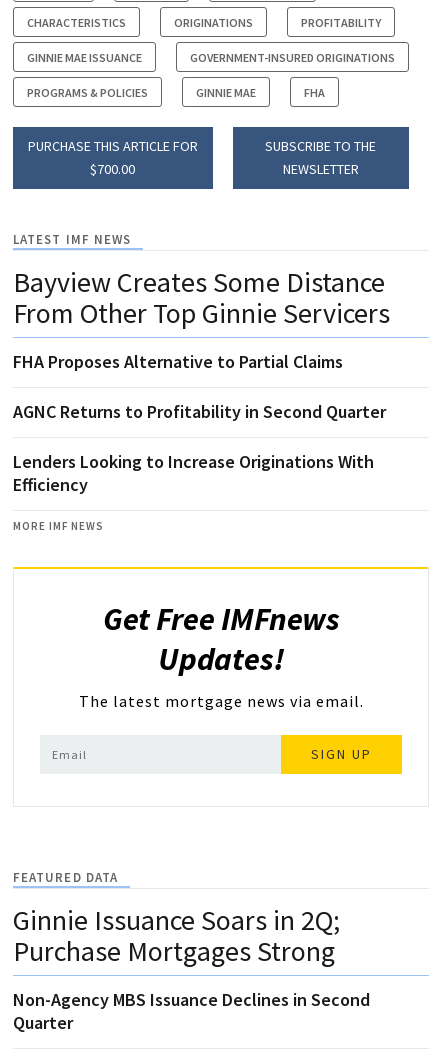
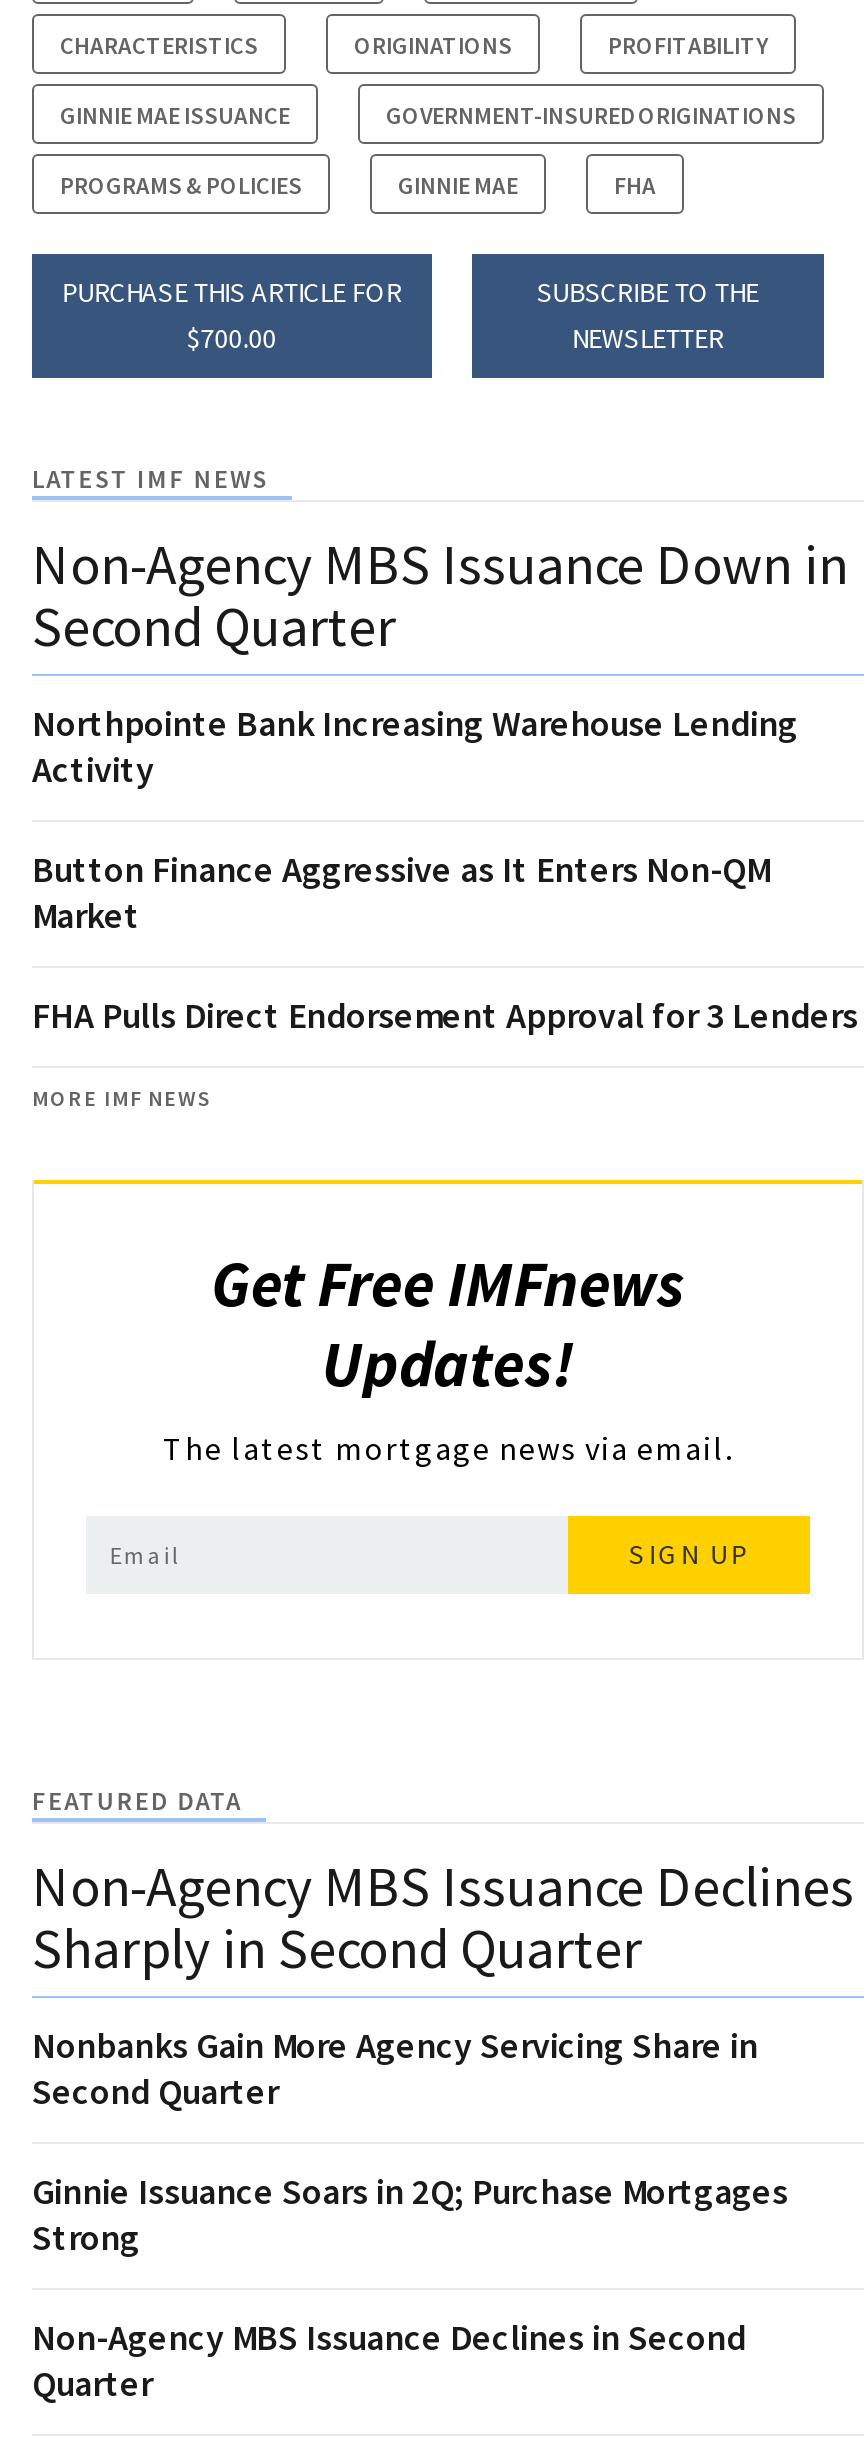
- Bayview Creates Some Distance
- From Other Top Ginnie Servicers
+ Non-Agency MBS Issuance Down in
+ Second Quarter

- FHA Proposes Alternative to Partial Claims
+ Northpointe Bank Increasing Warehouse Lending
+ Activity

- AGNC Returns to Profitability in Second Quarter
+ Button Finance Aggressive as It Enters Non-QM
+ Market

- Lenders Looking to Increase Originations With
- Efficiency
+ FHA Pulls Direct Endorsement Approval for 3 Lenders

- Ginnie Issuance Soars in 2Q;
- Purchase Mortgages Strong
+ Non-Agency MBS Issuance Declines
+ Sharply in Second Quarter
+ Nonbanks Gain More Agency Servicing Share in
+ Second Quarter
+ Ginnie Issuance Soars in 2Q; Purchase Mortgages
+ Strong
